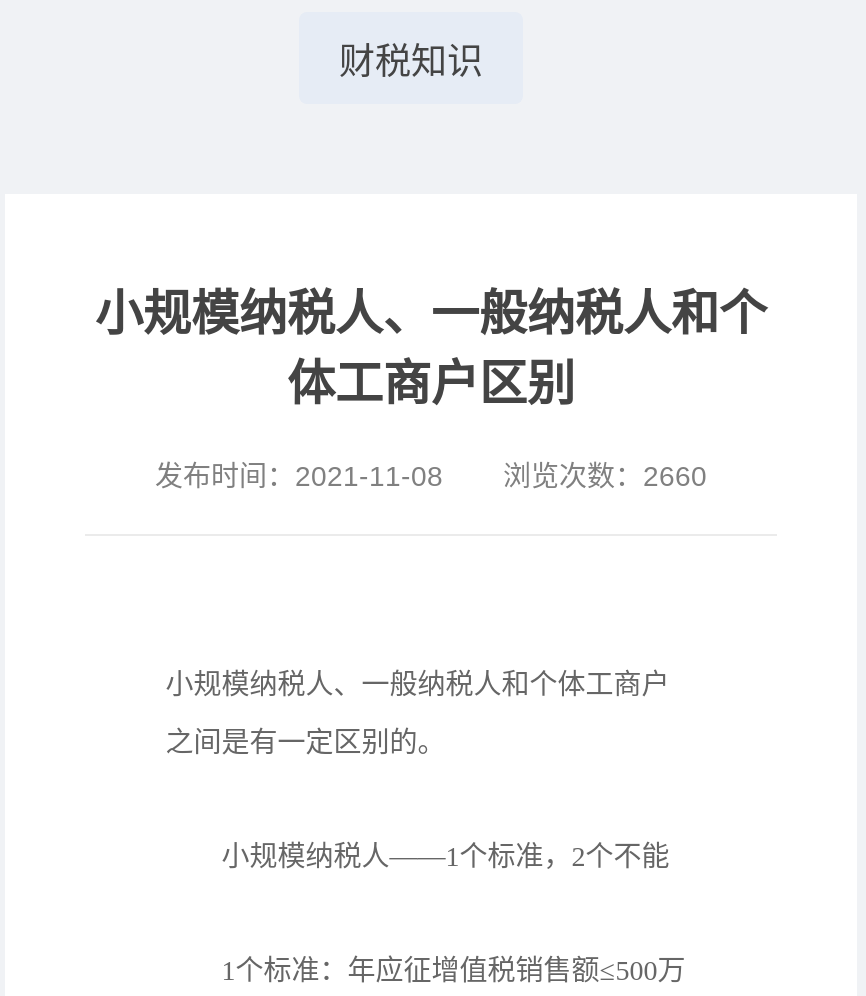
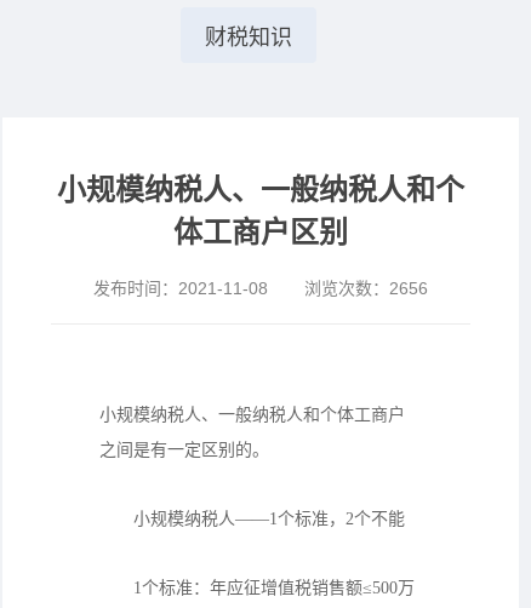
- 发布时间：2021-11-08 浏览次数：2660
+ 发布时间：2021-11-08 浏览次数：2656
